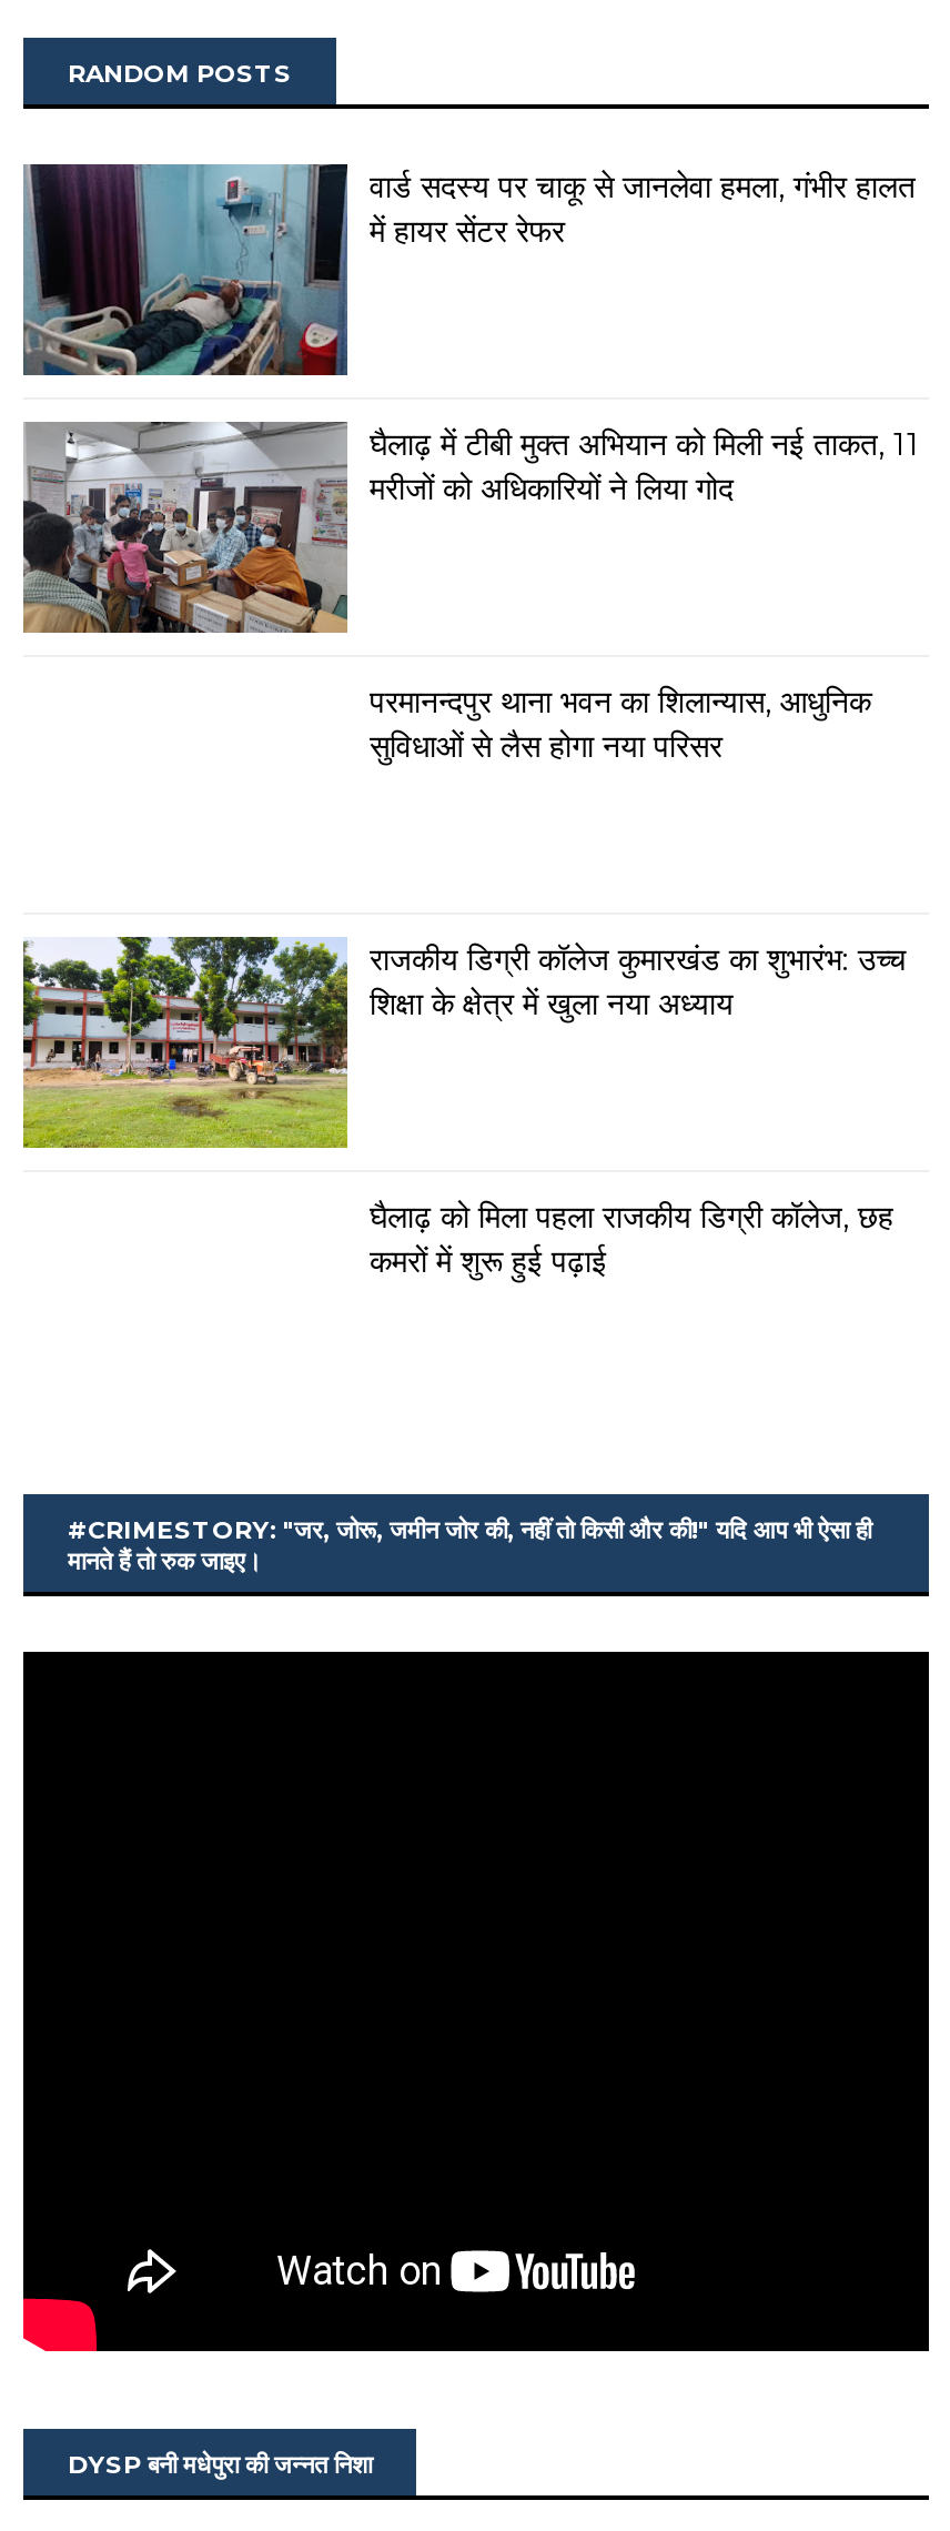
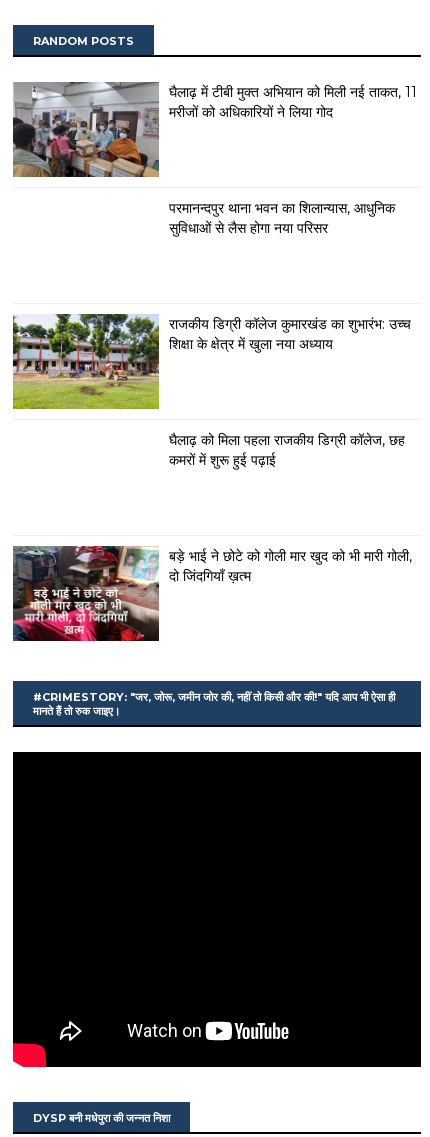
- [image]
- वार्ड सदस्य पर चाकू से जानलेवा हमला, गंभीर हालत
- में हायर सेंटर रेफर

moved up: [image] | घैलाढ़ में टीबी मुक्त अभियान को मिली नई ताकत, 11 | मरीजों को अधिकारियों ने लिया गोद | ... | घैलाढ़ को मिला पहला राजकीय डिग्री कॉलेज, छह | कमरों में शुरू हुई पढ़ाई

+ [image]
+ बड़े भाई ने छोटे को गोली मार खुद को भी मारी गोली,
+ दो जिंदगियाँ ख़त्म
